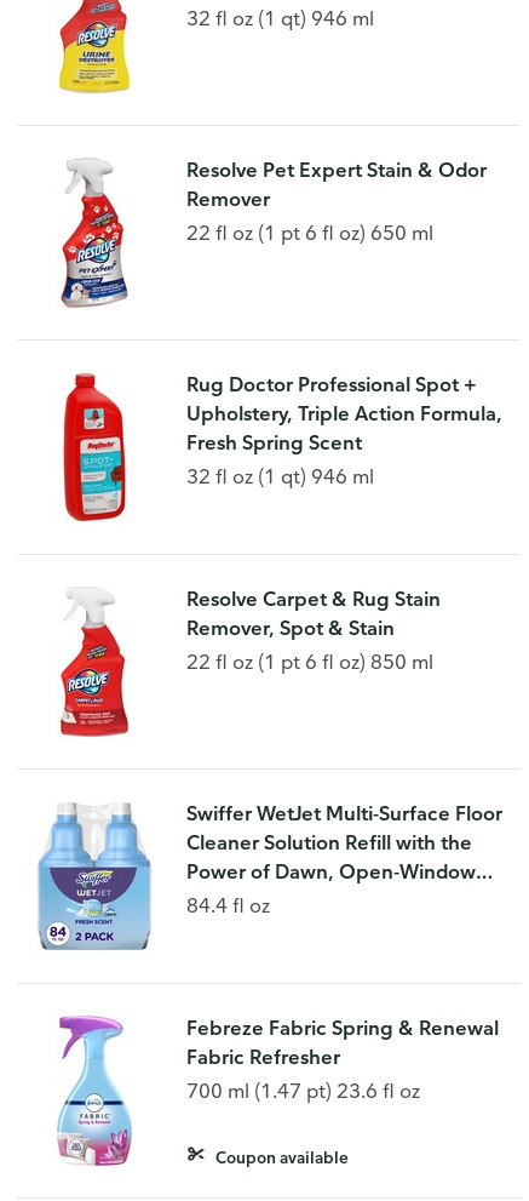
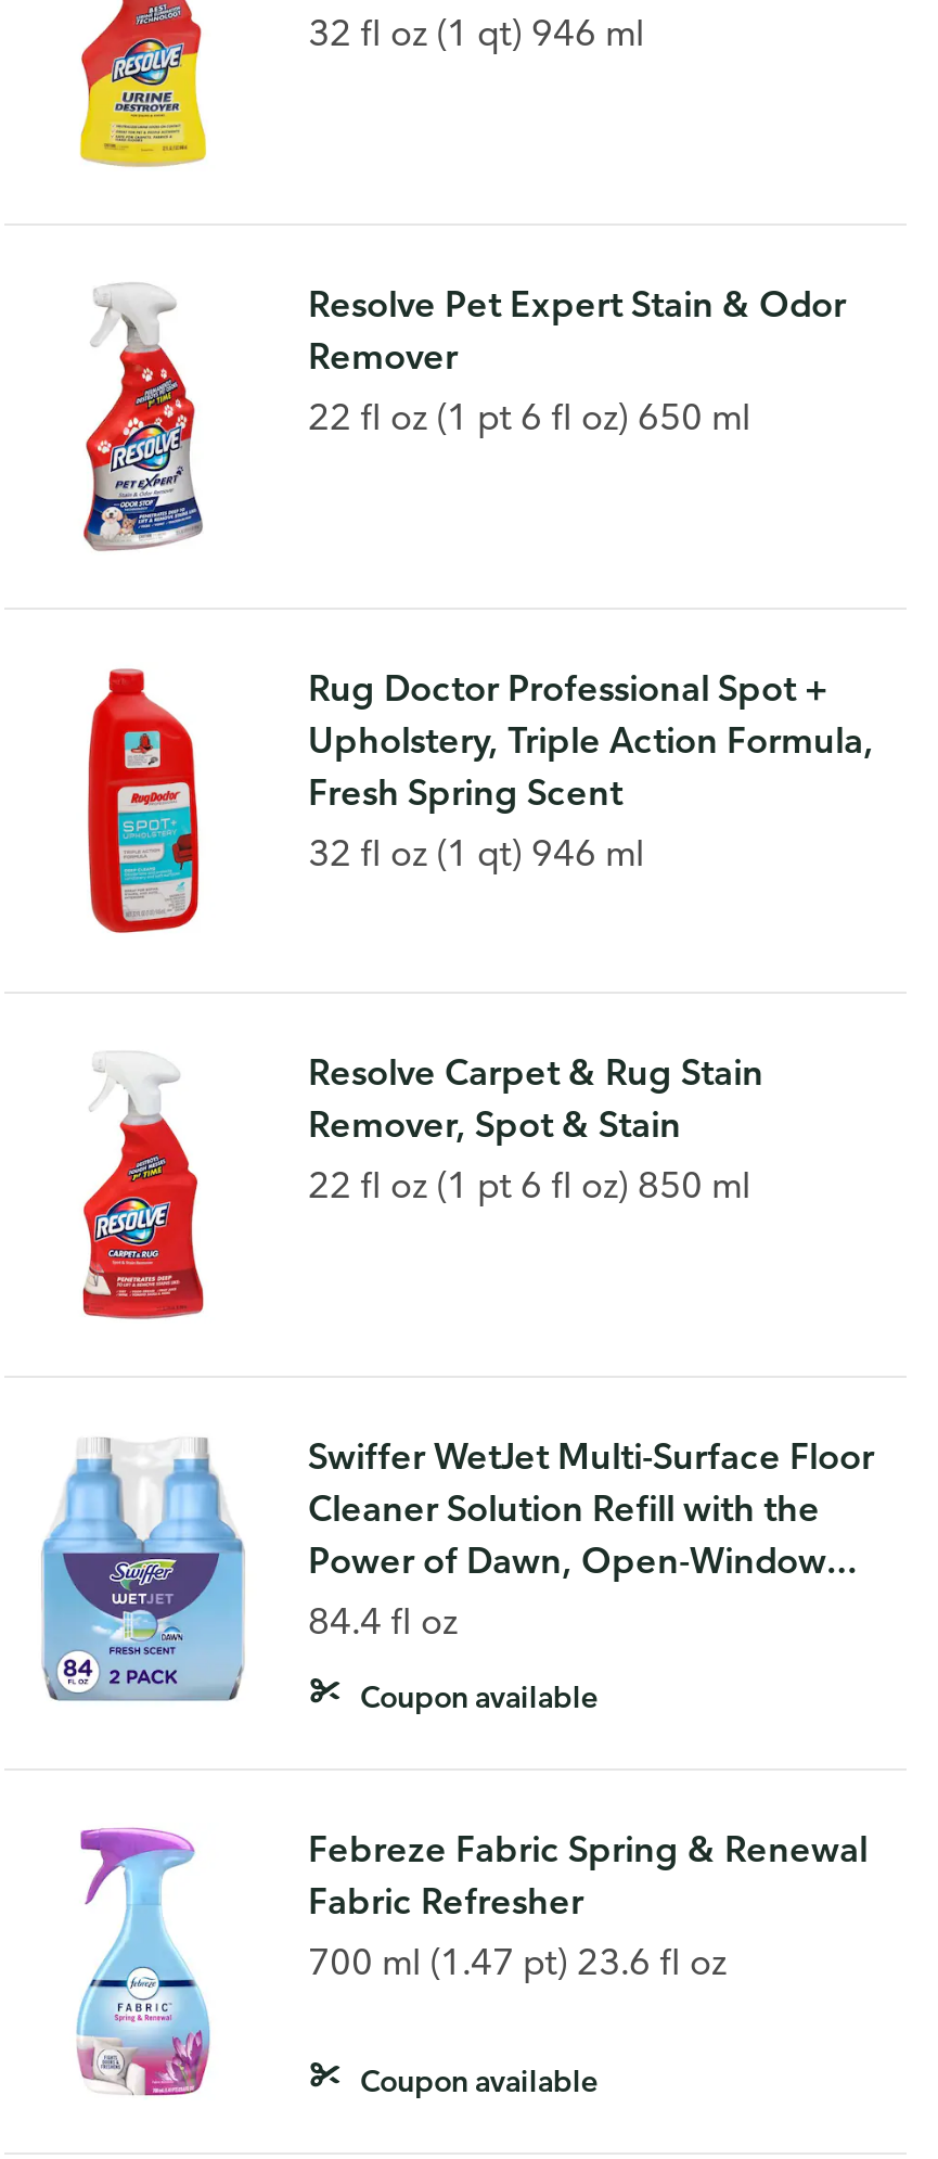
+ Coupon available
